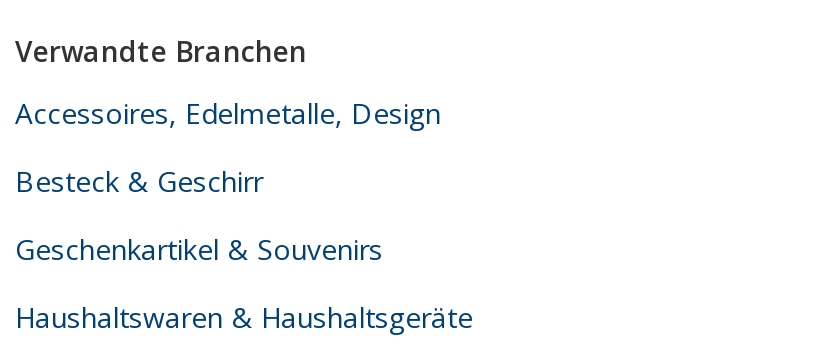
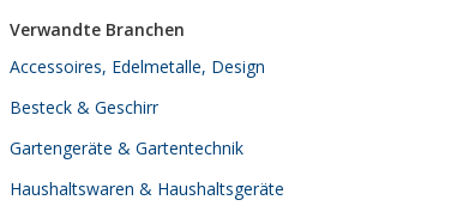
- Geschenkartikel & Souvenirs
+ Gartengeräte & Gartentechnik
